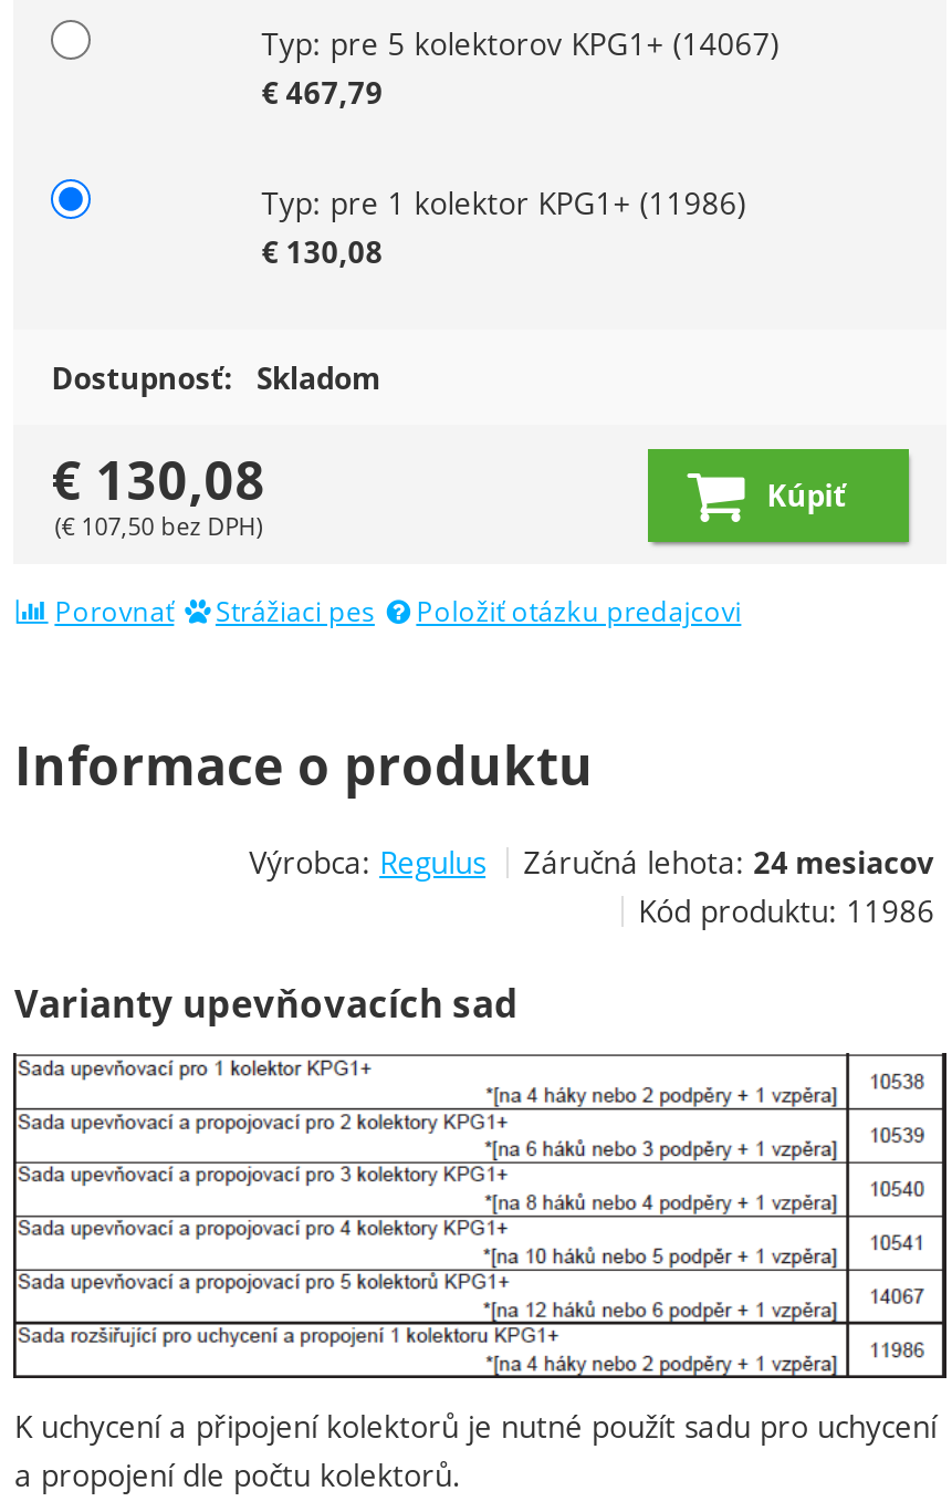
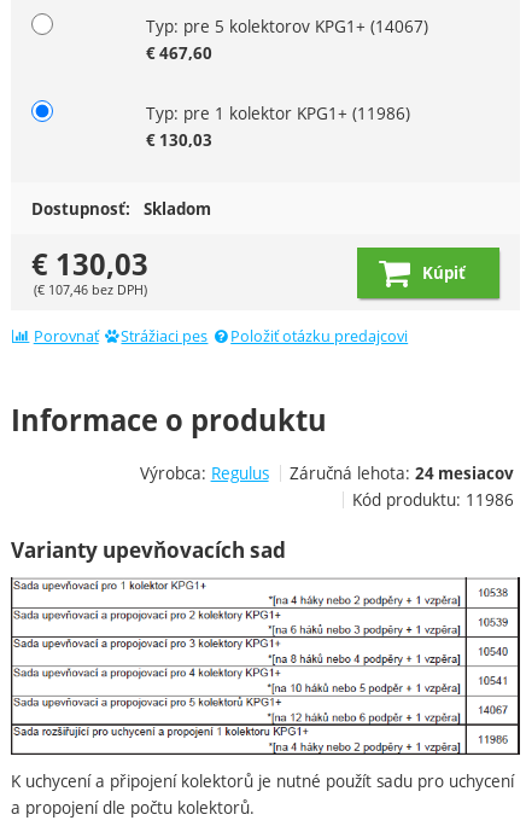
- €467,79
+ €467,60

- €130,08
+ €130,03

- €130,08
+ €130,03

- (€107,50 bez DPH)
+ (€107,46 bez DPH)
